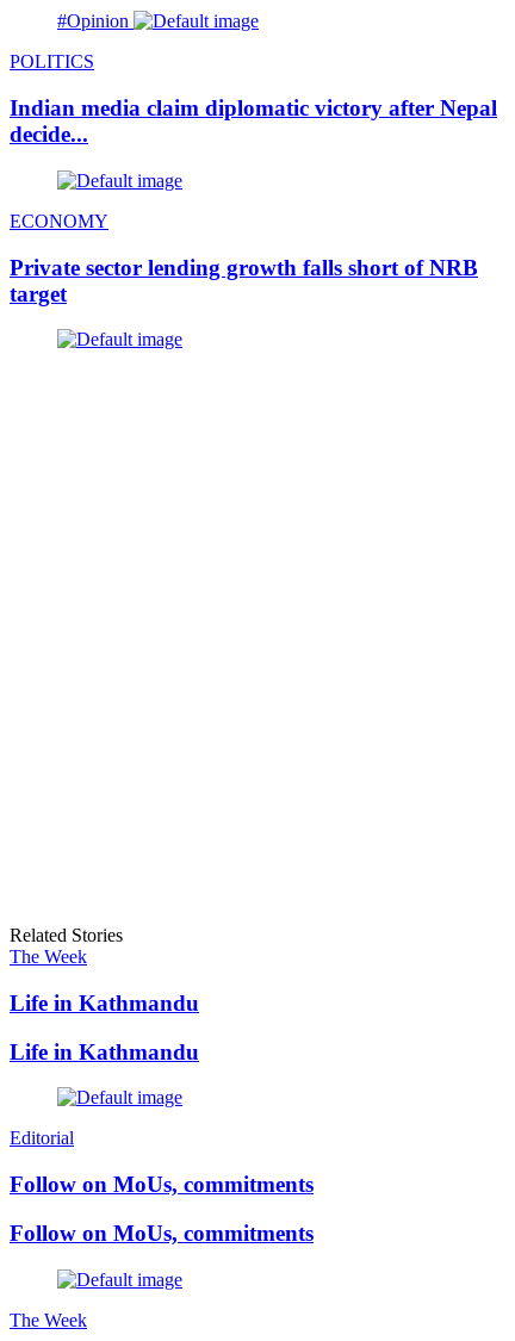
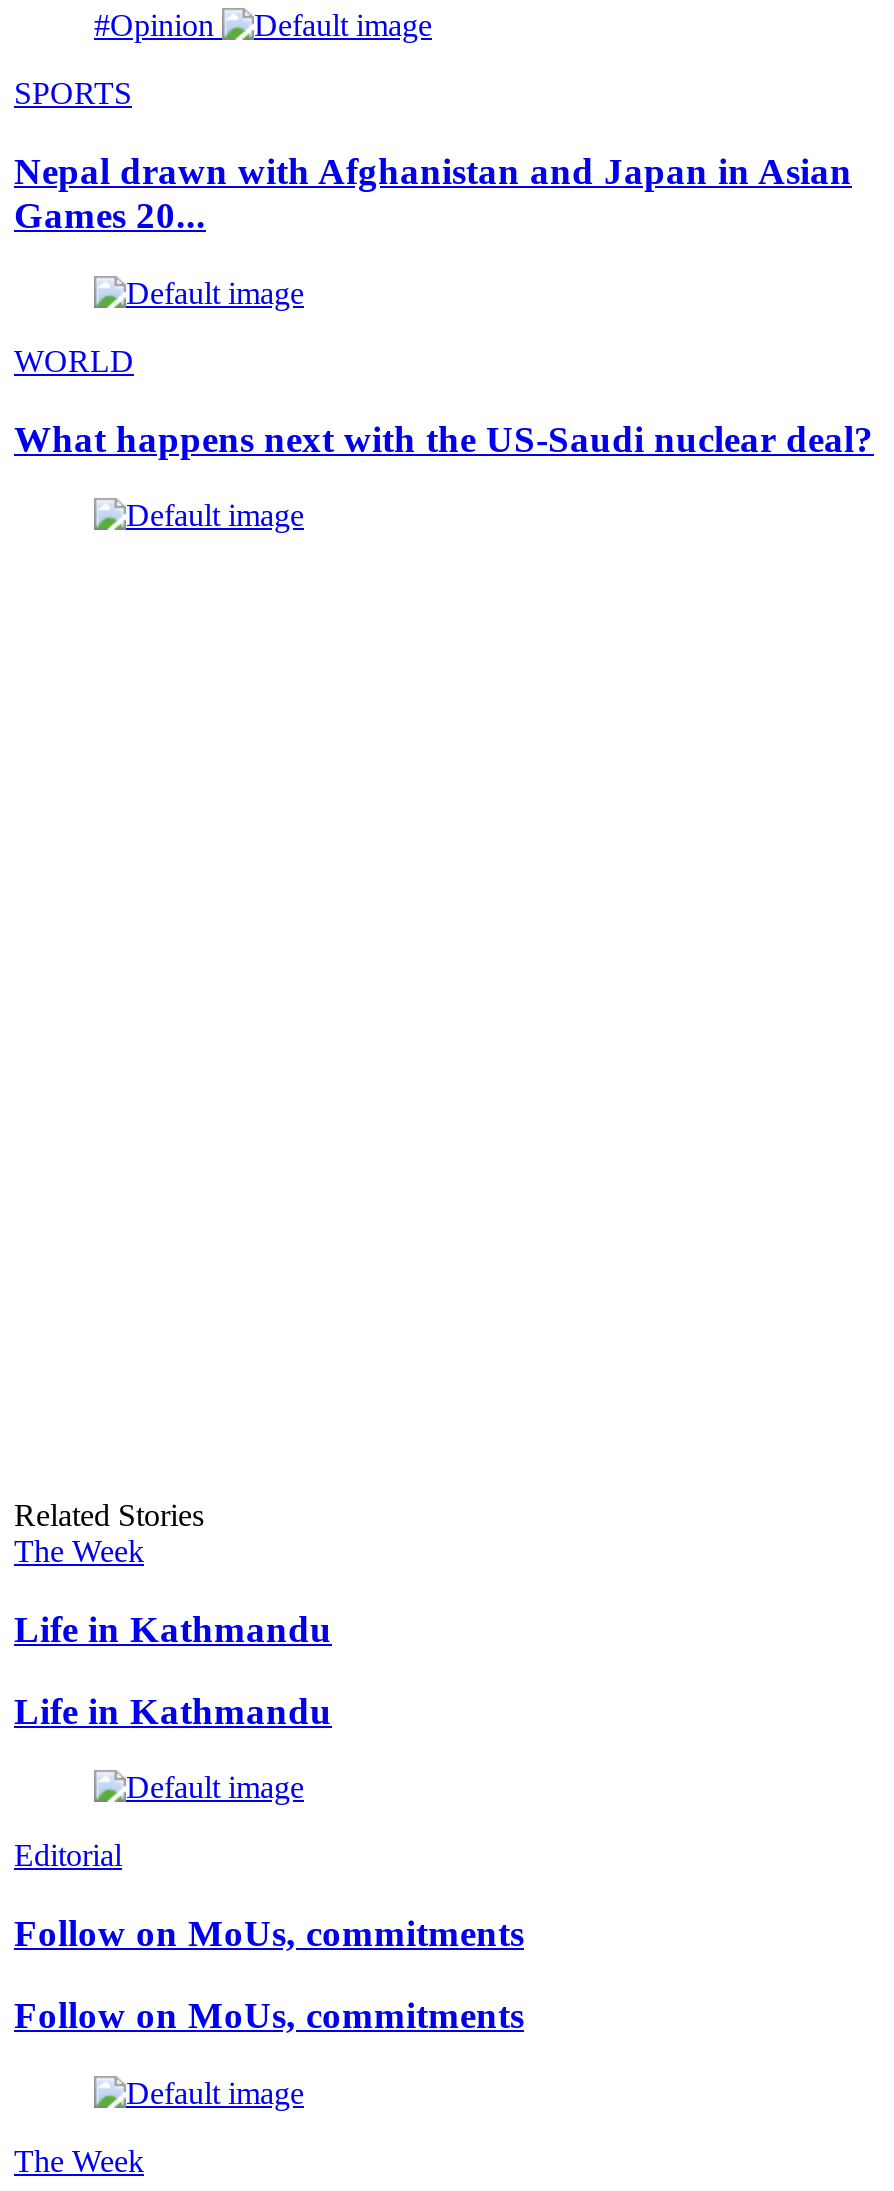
- POLITICS
+ SPORTS

- Indian media claim diplomatic victory after Nepal
- decide...
+ Nepal drawn with Afghanistan and Japan in Asian
+ Games 20...

- ECONOMY
+ WORLD

- Private sector lending growth falls short of NRB
- target
+ What happens next with the US-Saudi nuclear deal?
